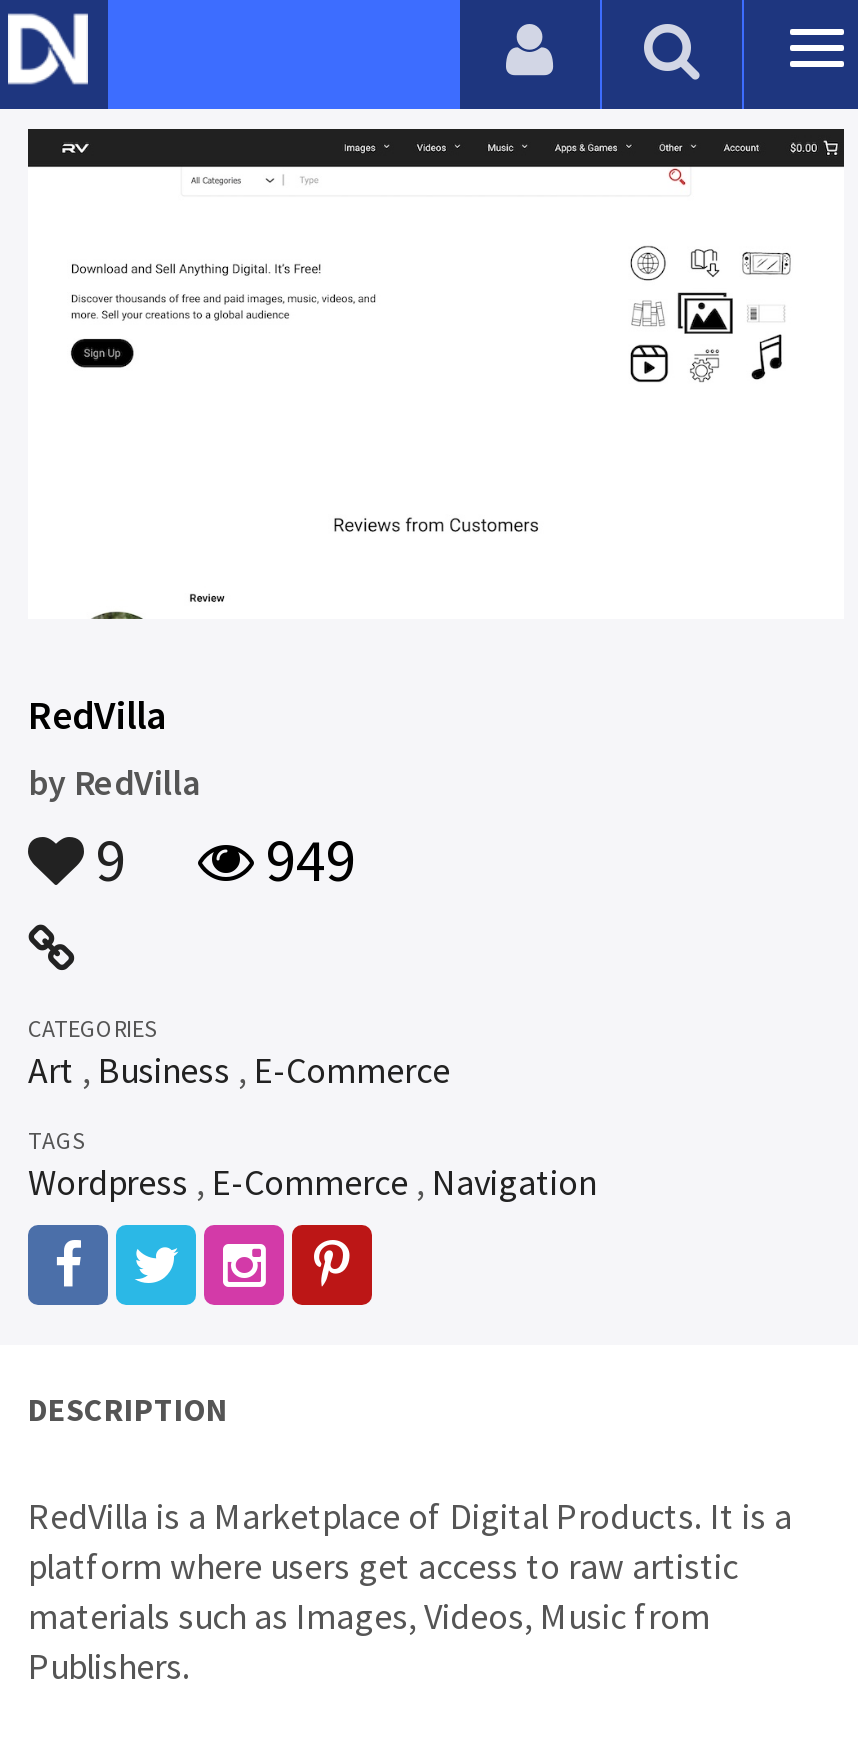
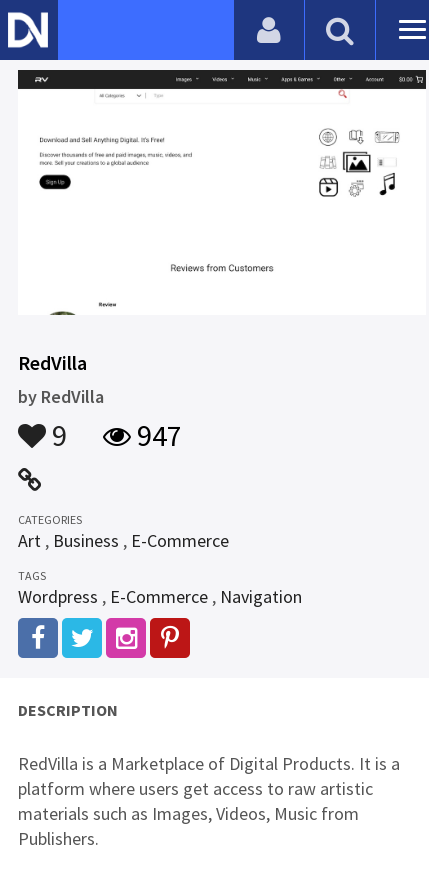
- 9 949
+ 9 947
